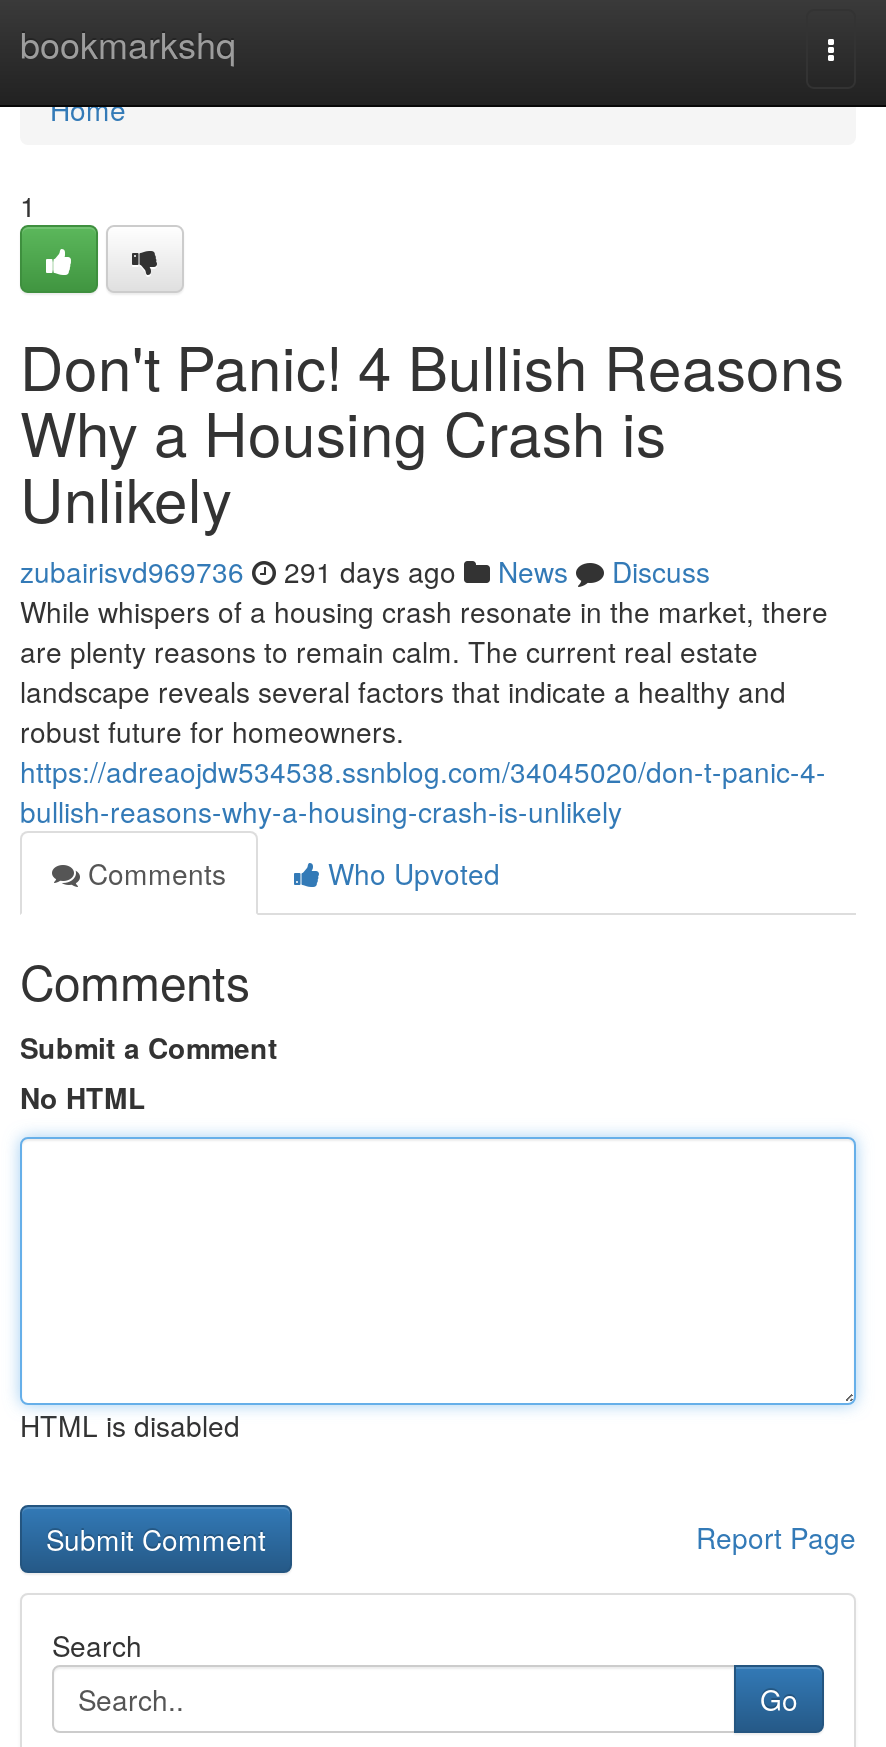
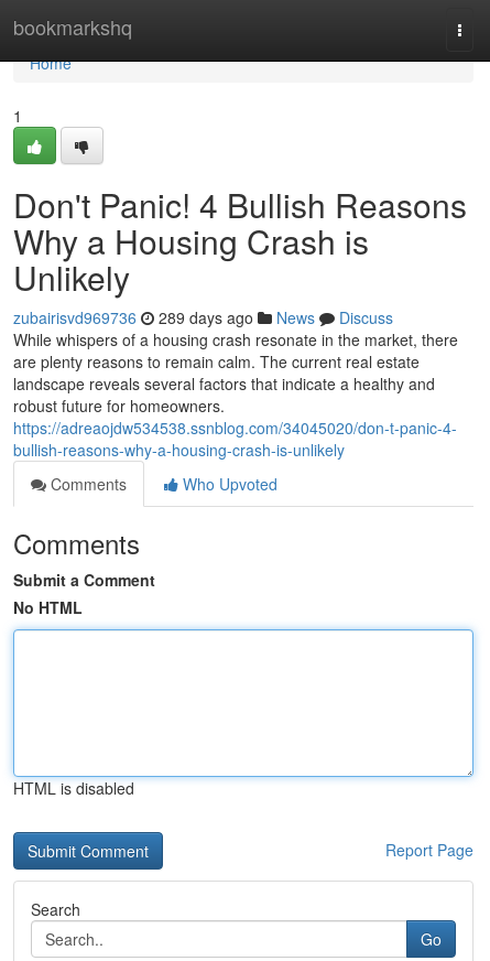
- zubairisvd969736 291 days ago News Discuss
+ zubairisvd969736 289 days ago News Discuss
